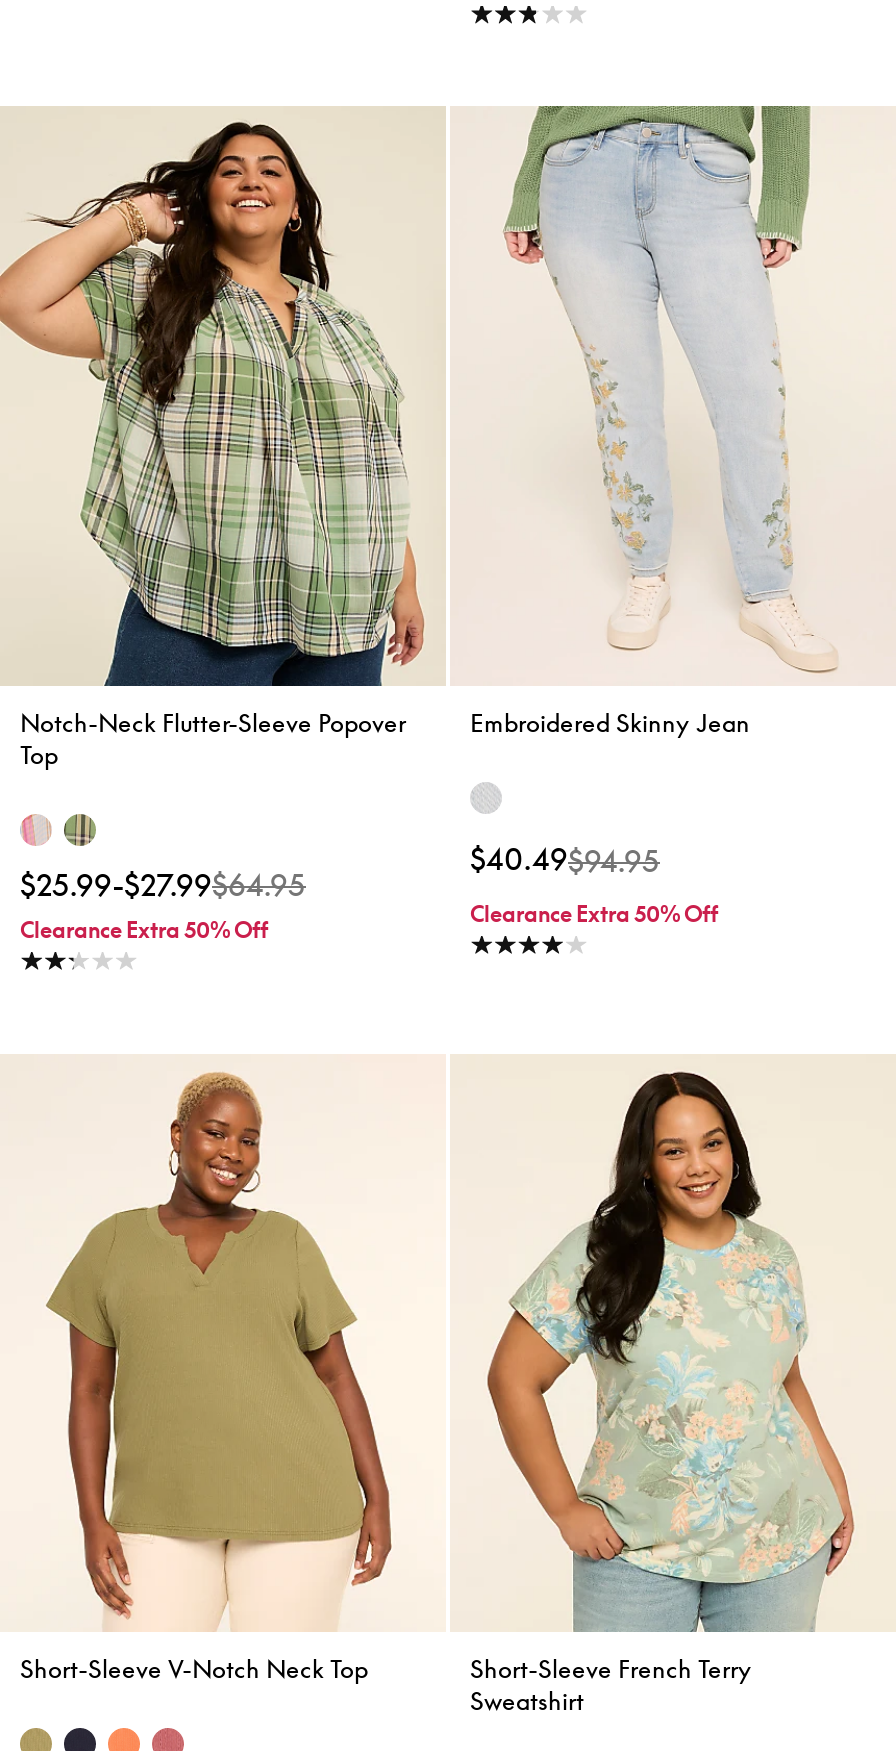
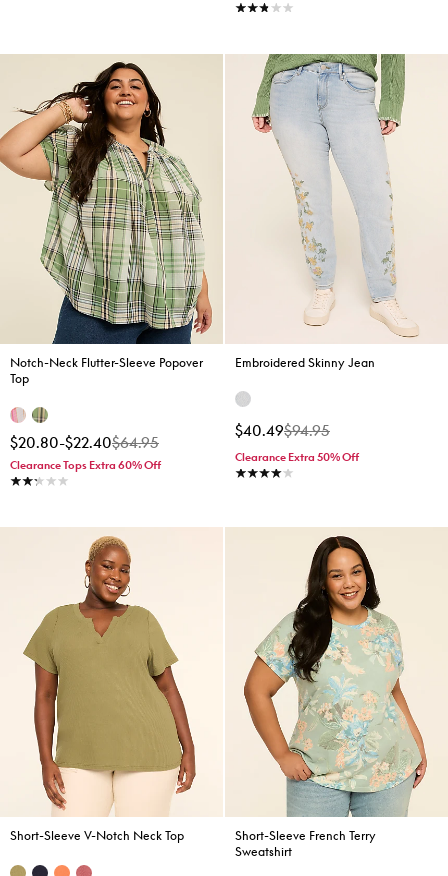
- $25.99-$27.99
- Clearance Extra 50% Off
+ $20.80-$22.40
+ Clearance Tops Extra 60% Off
